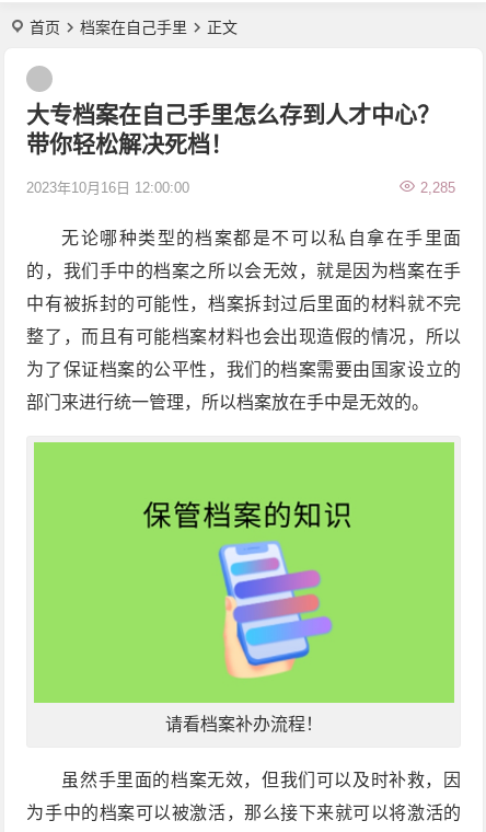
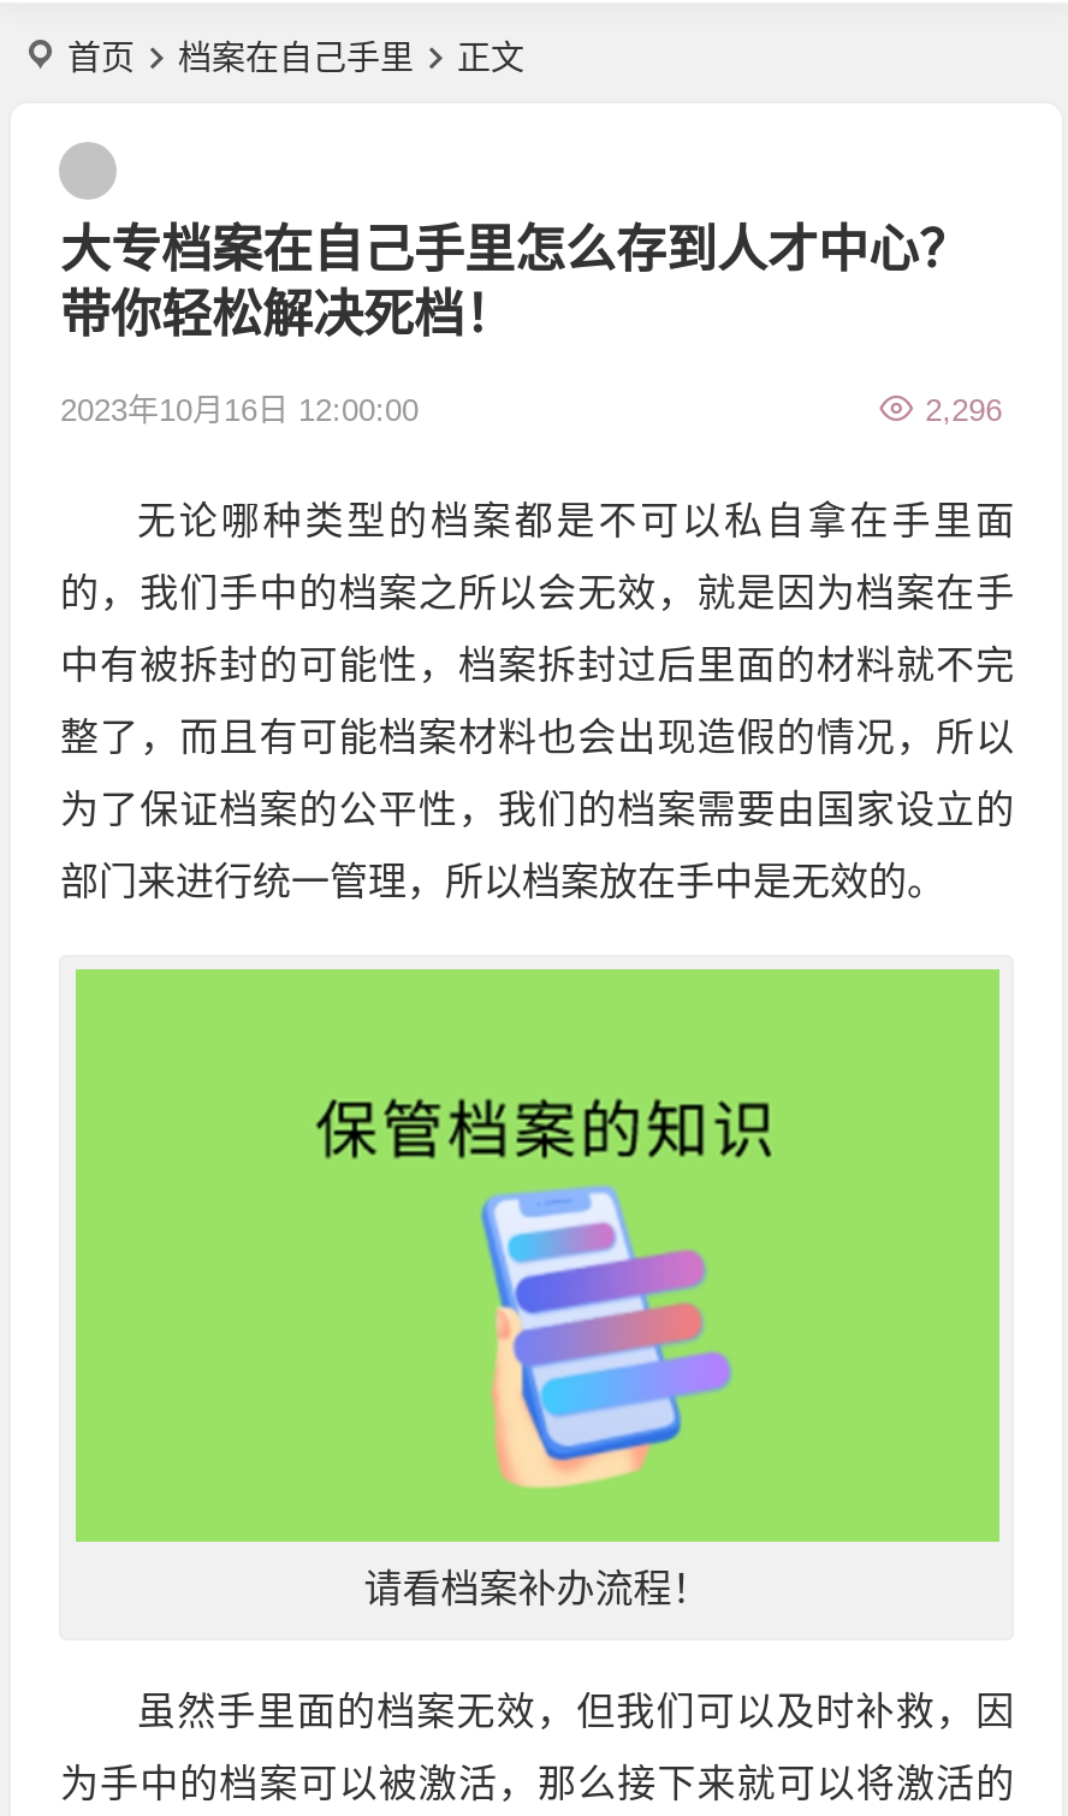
- 2,285
+ 2,296
